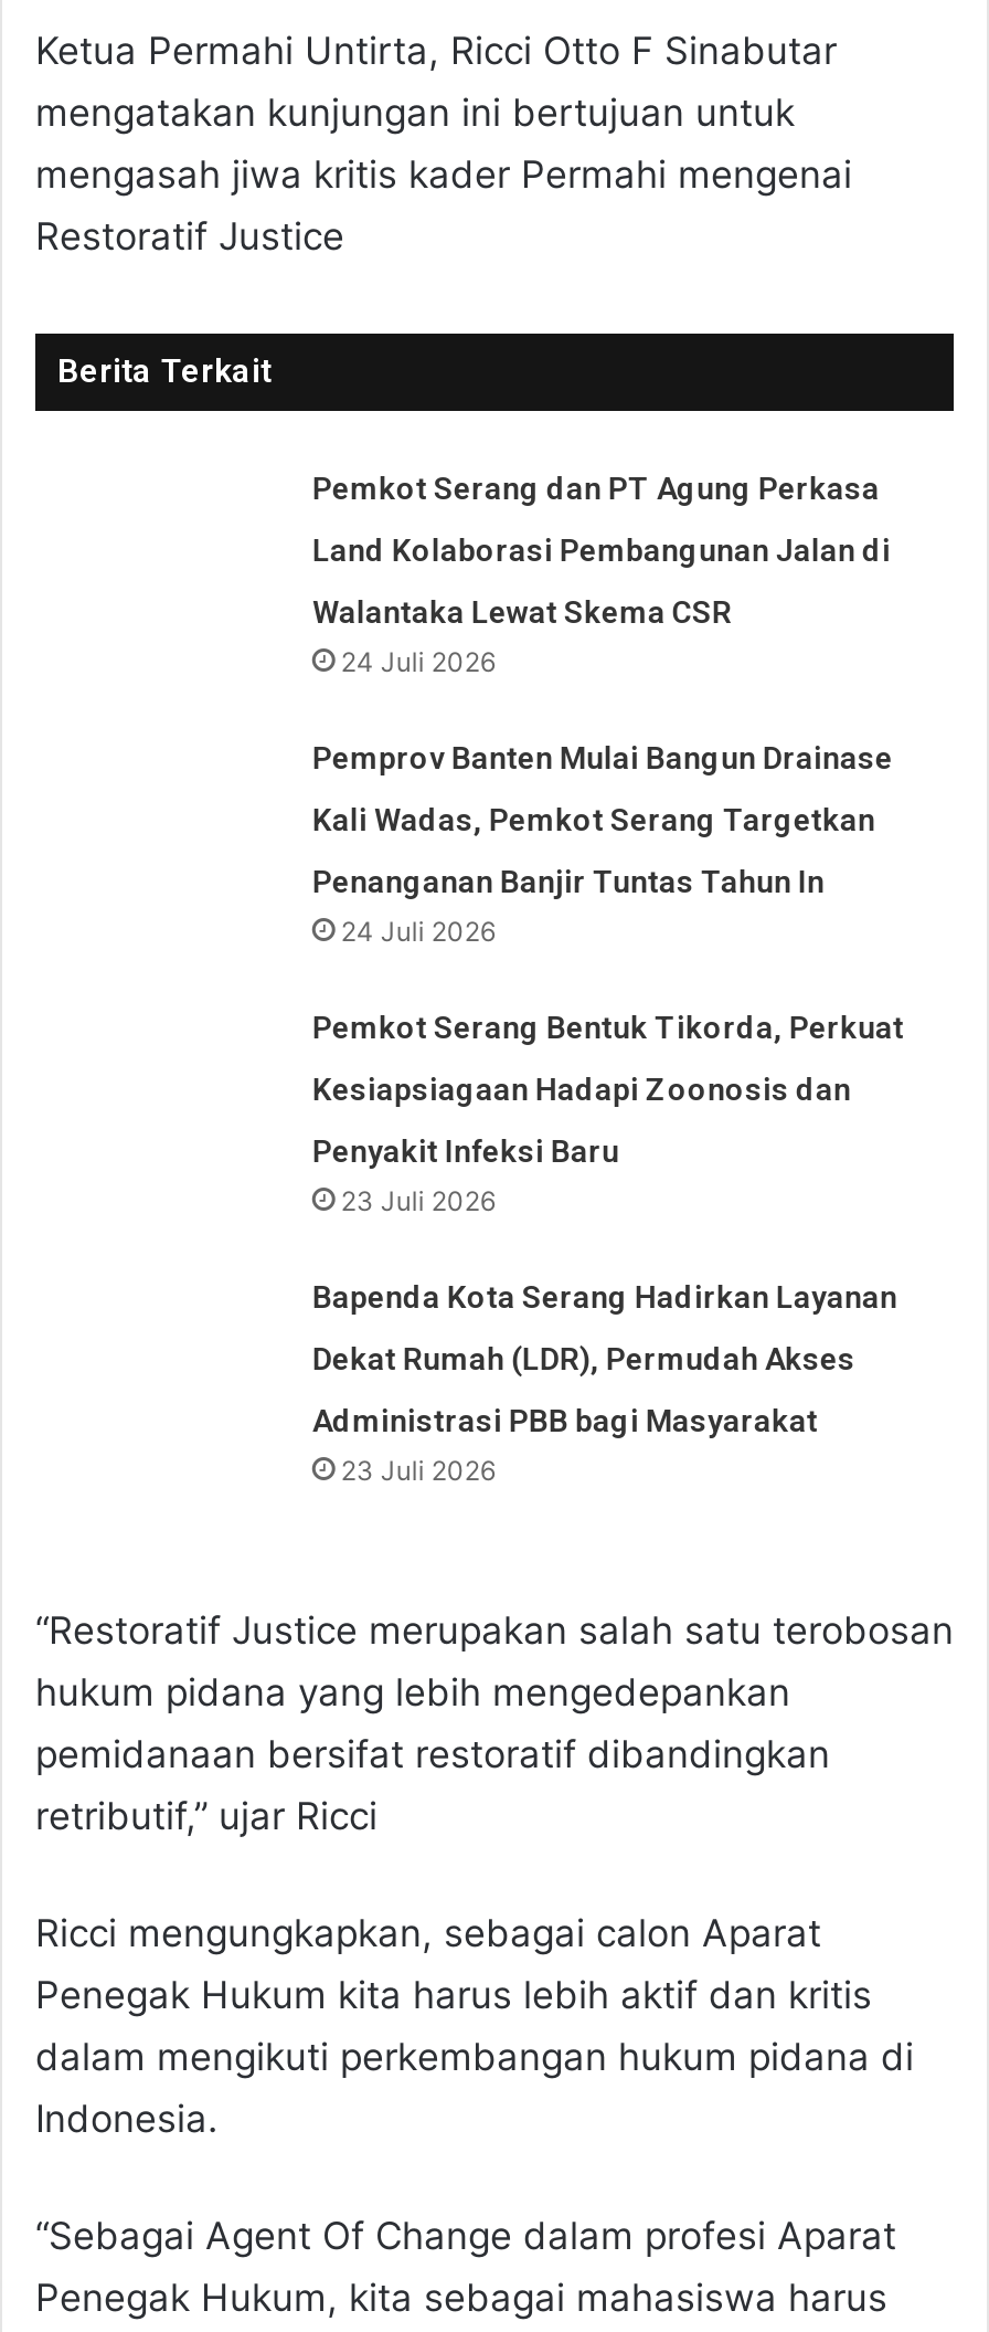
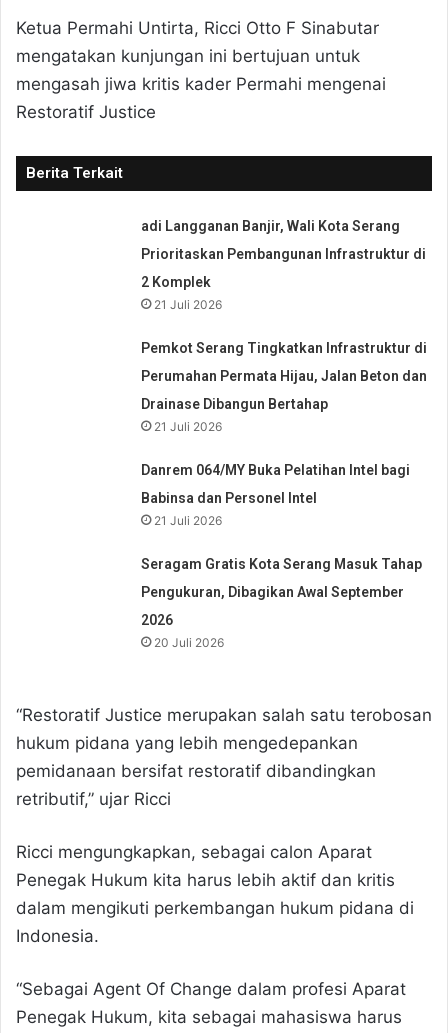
- Pemkot Serang dan PT Agung Perkasa
- Land Kolaborasi Pembangunan Jalan di
- Walantaka Lewat Skema CSR
- 24 Juli 2026
- Pemprov Banten Mulai Bangun Drainase
- Kali Wadas, Pemkot Serang Targetkan
- Penanganan Banjir Tuntas Tahun In
- 24 Juli 2026
- Pemkot Serang Bentuk Tikorda, Perkuat
- Kesiapsiagaan Hadapi Zoonosis dan
- Penyakit Infeksi Baru
- 23 Juli 2026
- Bapenda Kota Serang Hadirkan Layanan
- Dekat Rumah (LDR), Permudah Akses
- Administrasi PBB bagi Masyarakat
- 23 Juli 2026
+ adi Langganan Banjir, Wali Kota Serang
+ Prioritaskan Pembangunan Infrastruktur di
+ 2 Komplek
+ 21 Juli 2026
+ Pemkot Serang Tingkatkan Infrastruktur di
+ Perumahan Permata Hijau, Jalan Beton dan
+ Drainase Dibangun Bertahap
+ 21 Juli 2026
+ Danrem 064/MY Buka Pelatihan Intel bagi
+ Babinsa dan Personel Intel
+ 21 Juli 2026
+ Seragam Gratis Kota Serang Masuk Tahap
+ Pengukuran, Dibagikan Awal September
+ 2026
+ 20 Juli 2026
